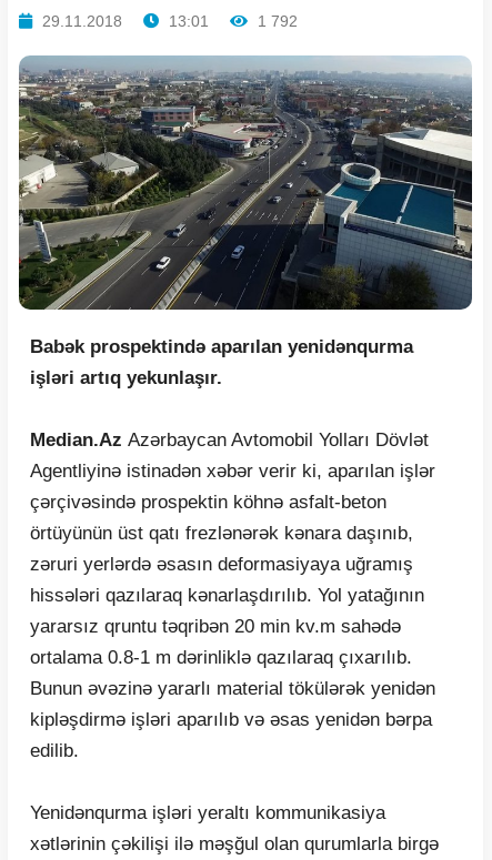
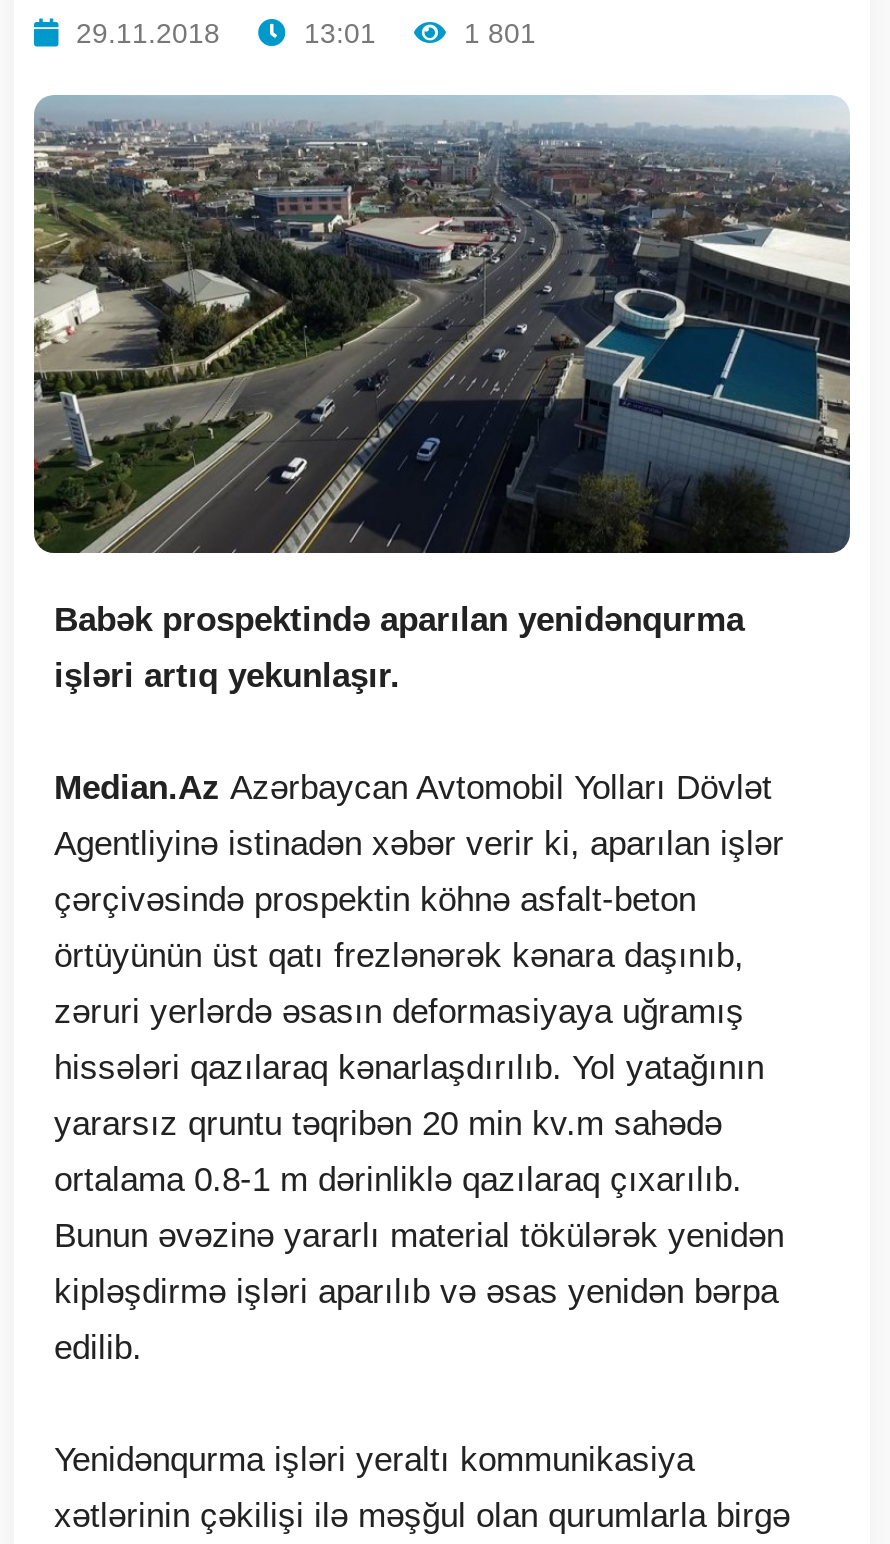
- 1 792
+ 1 801
